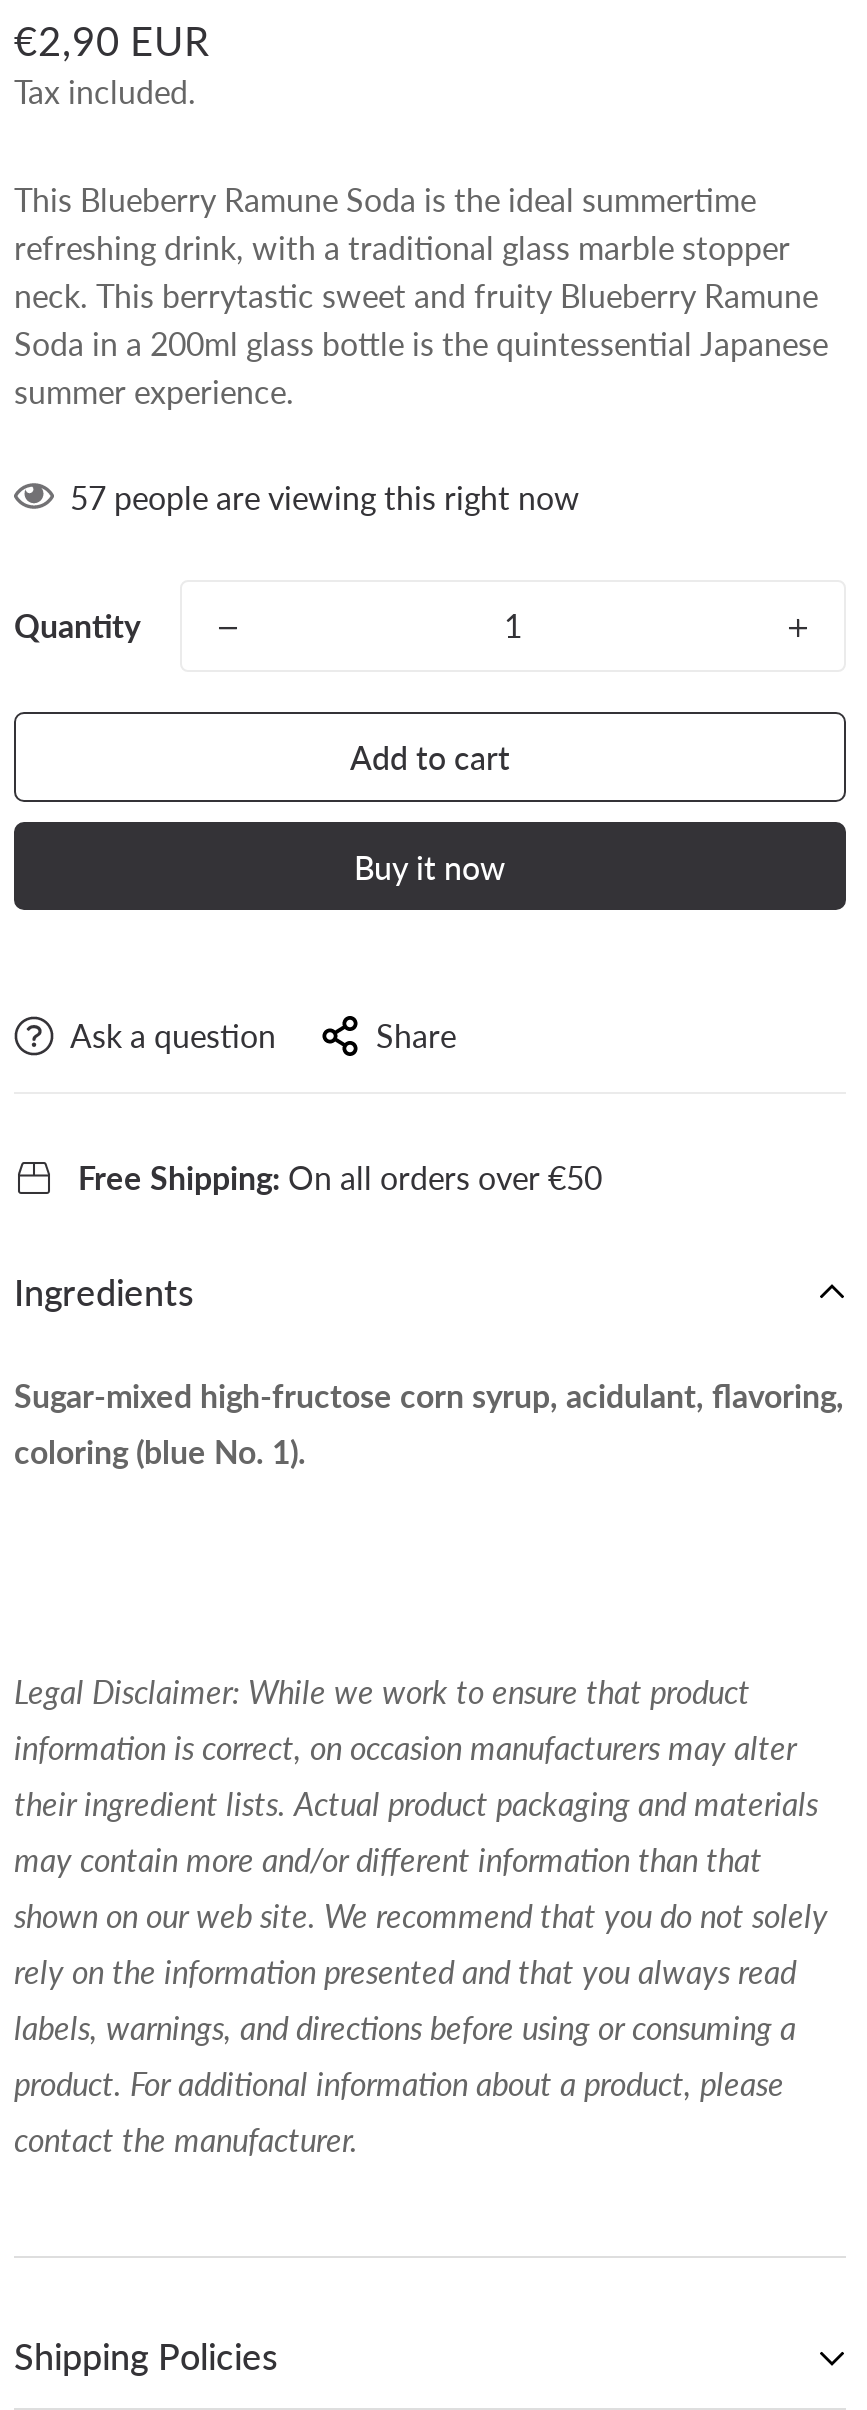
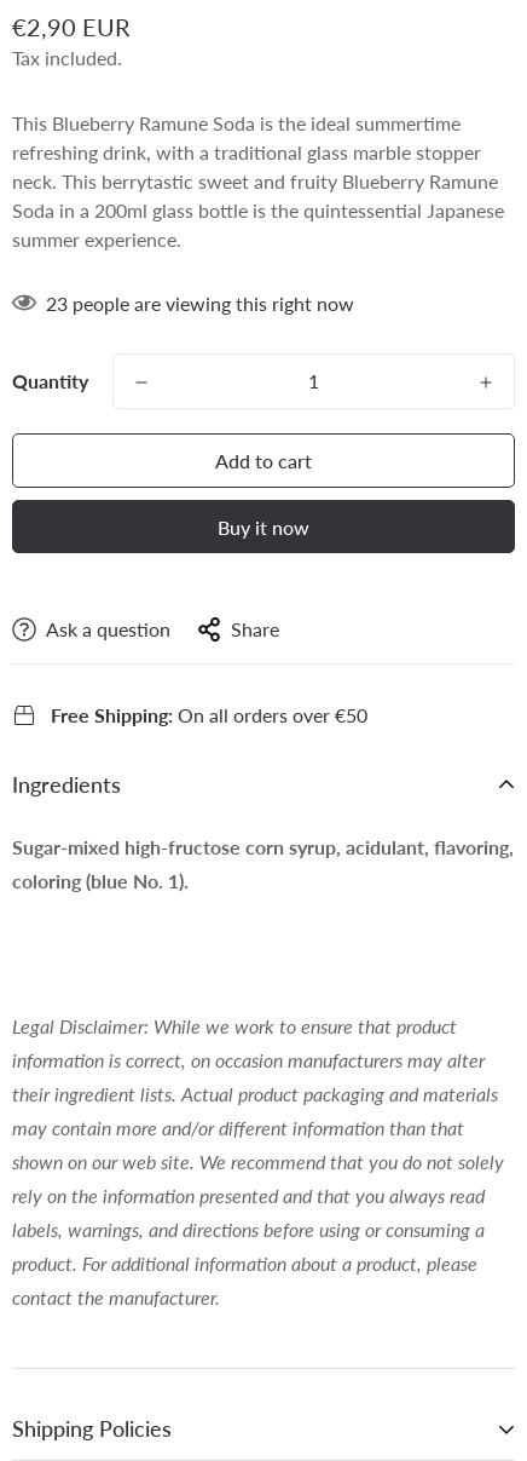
- 57 people are viewing this right now
+ 23 people are viewing this right now
